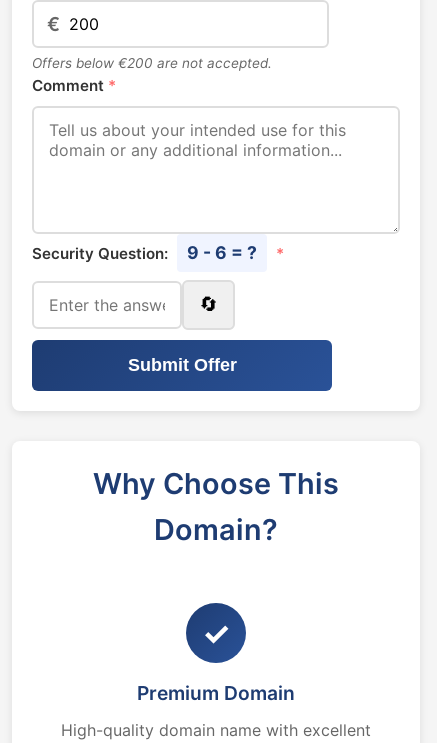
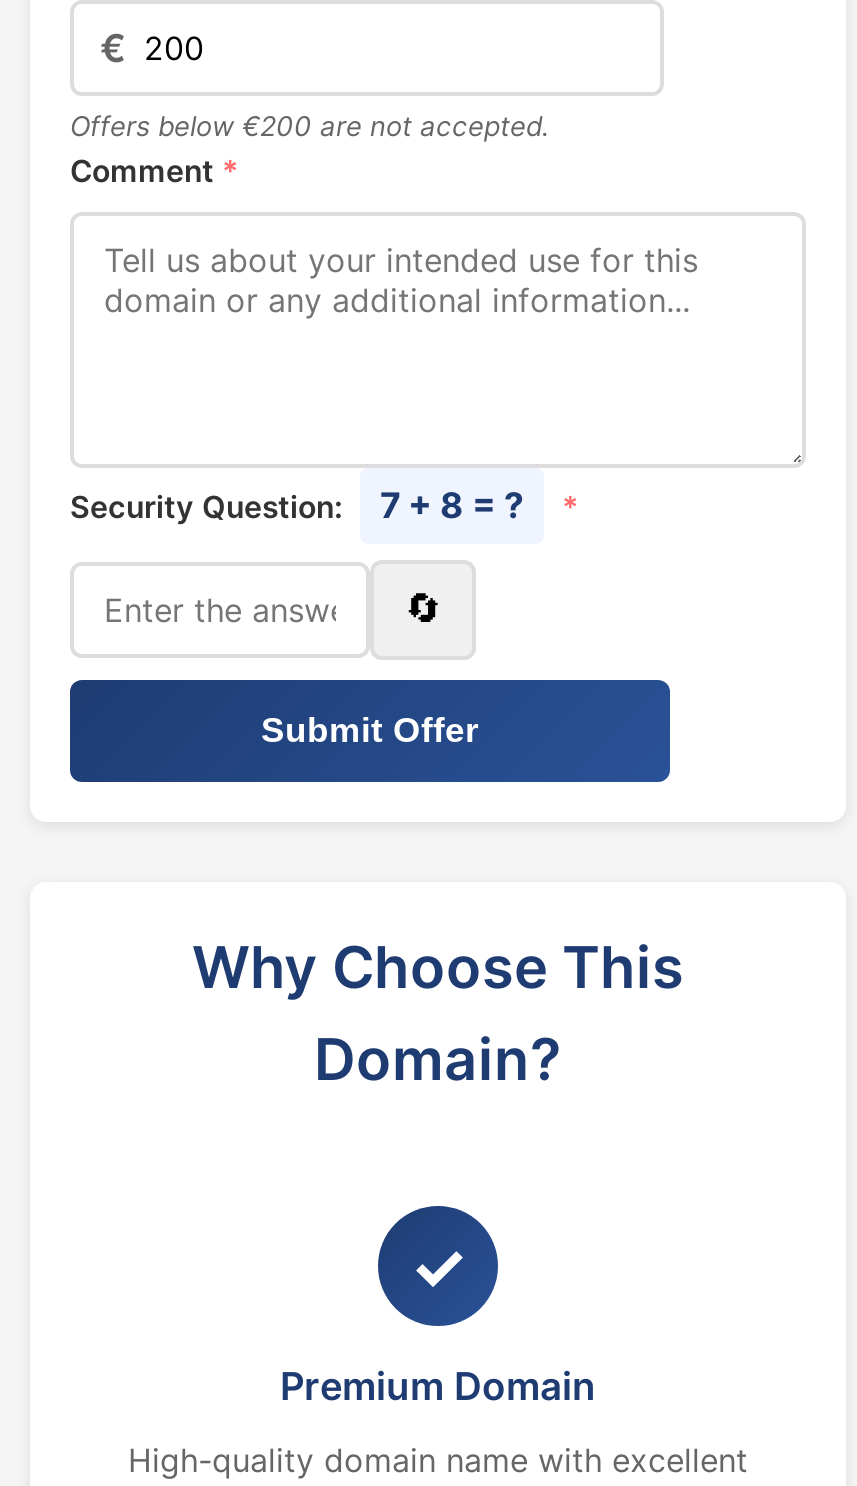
- 9 - 6 = ?
+ 7 + 8 = ?
